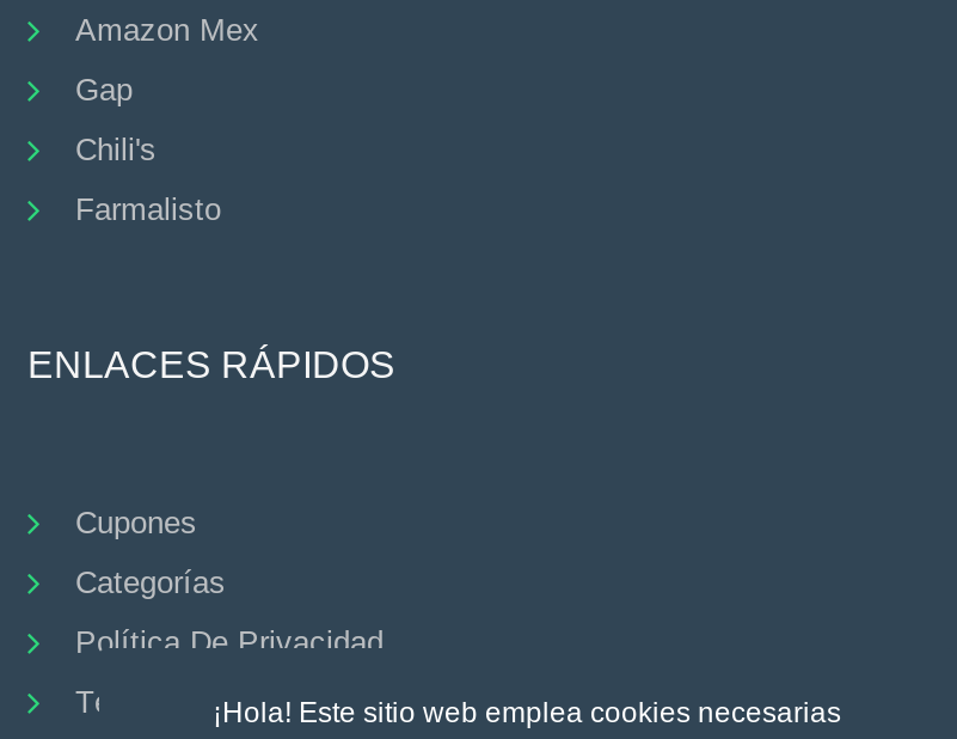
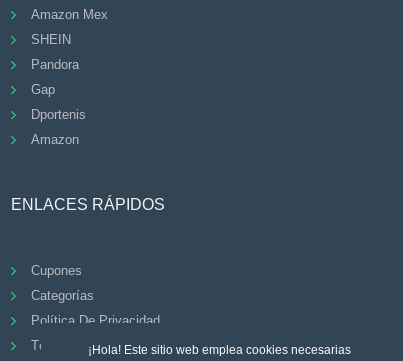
+ SHEIN
+ Pandora

- Chili's
+ Dportenis

- Farmalisto
+ Amazon
